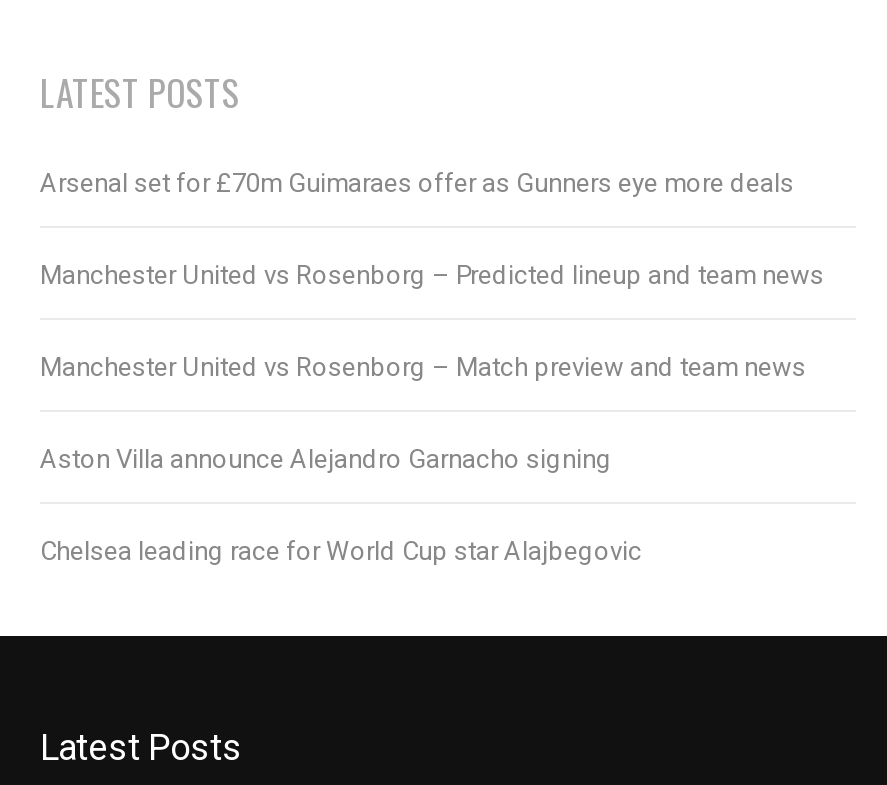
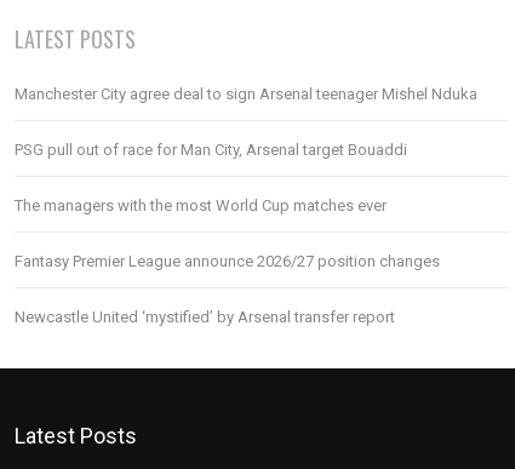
- Arsenal set for £70m Guimaraes offer as Gunners eye more deals
+ Manchester City agree deal to sign Arsenal teenager Mishel Nduka

- Manchester United vs Rosenborg – Predicted lineup and team news
+ PSG pull out of race for Man City, Arsenal target Bouaddi

- Manchester United vs Rosenborg – Match preview and team news
+ The managers with the most World Cup matches ever

- Aston Villa announce Alejandro Garnacho signing
+ Fantasy Premier League announce 2026/27 position changes

- Chelsea leading race for World Cup star Alajbegovic
+ Newcastle United ‘mystified’ by Arsenal transfer report
